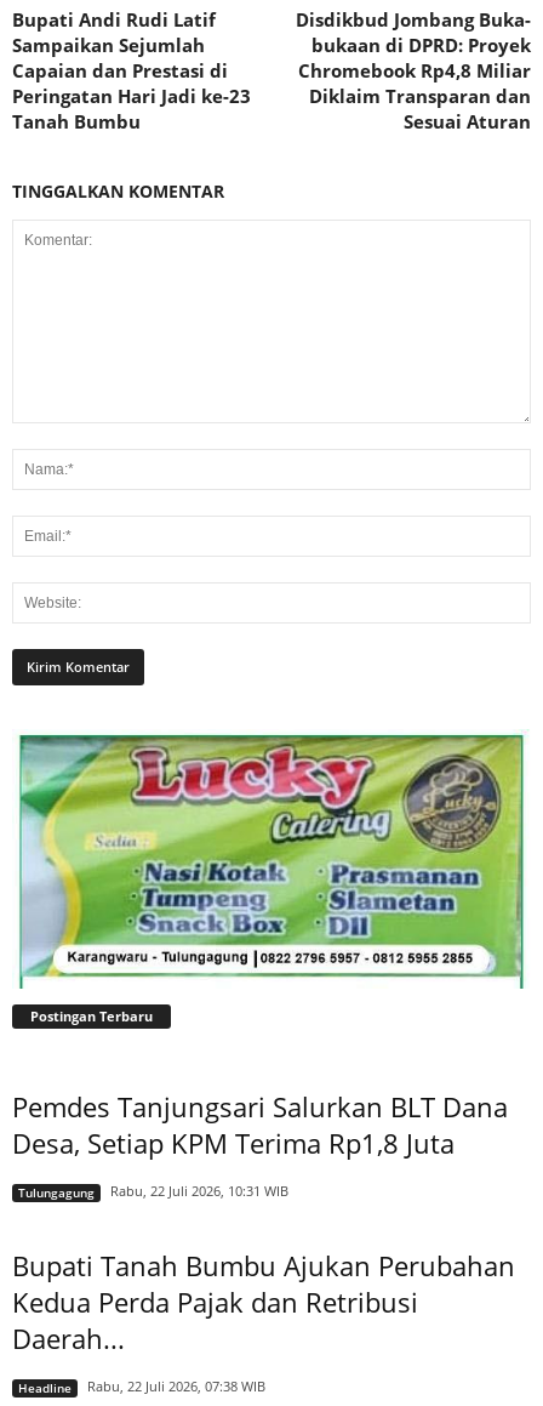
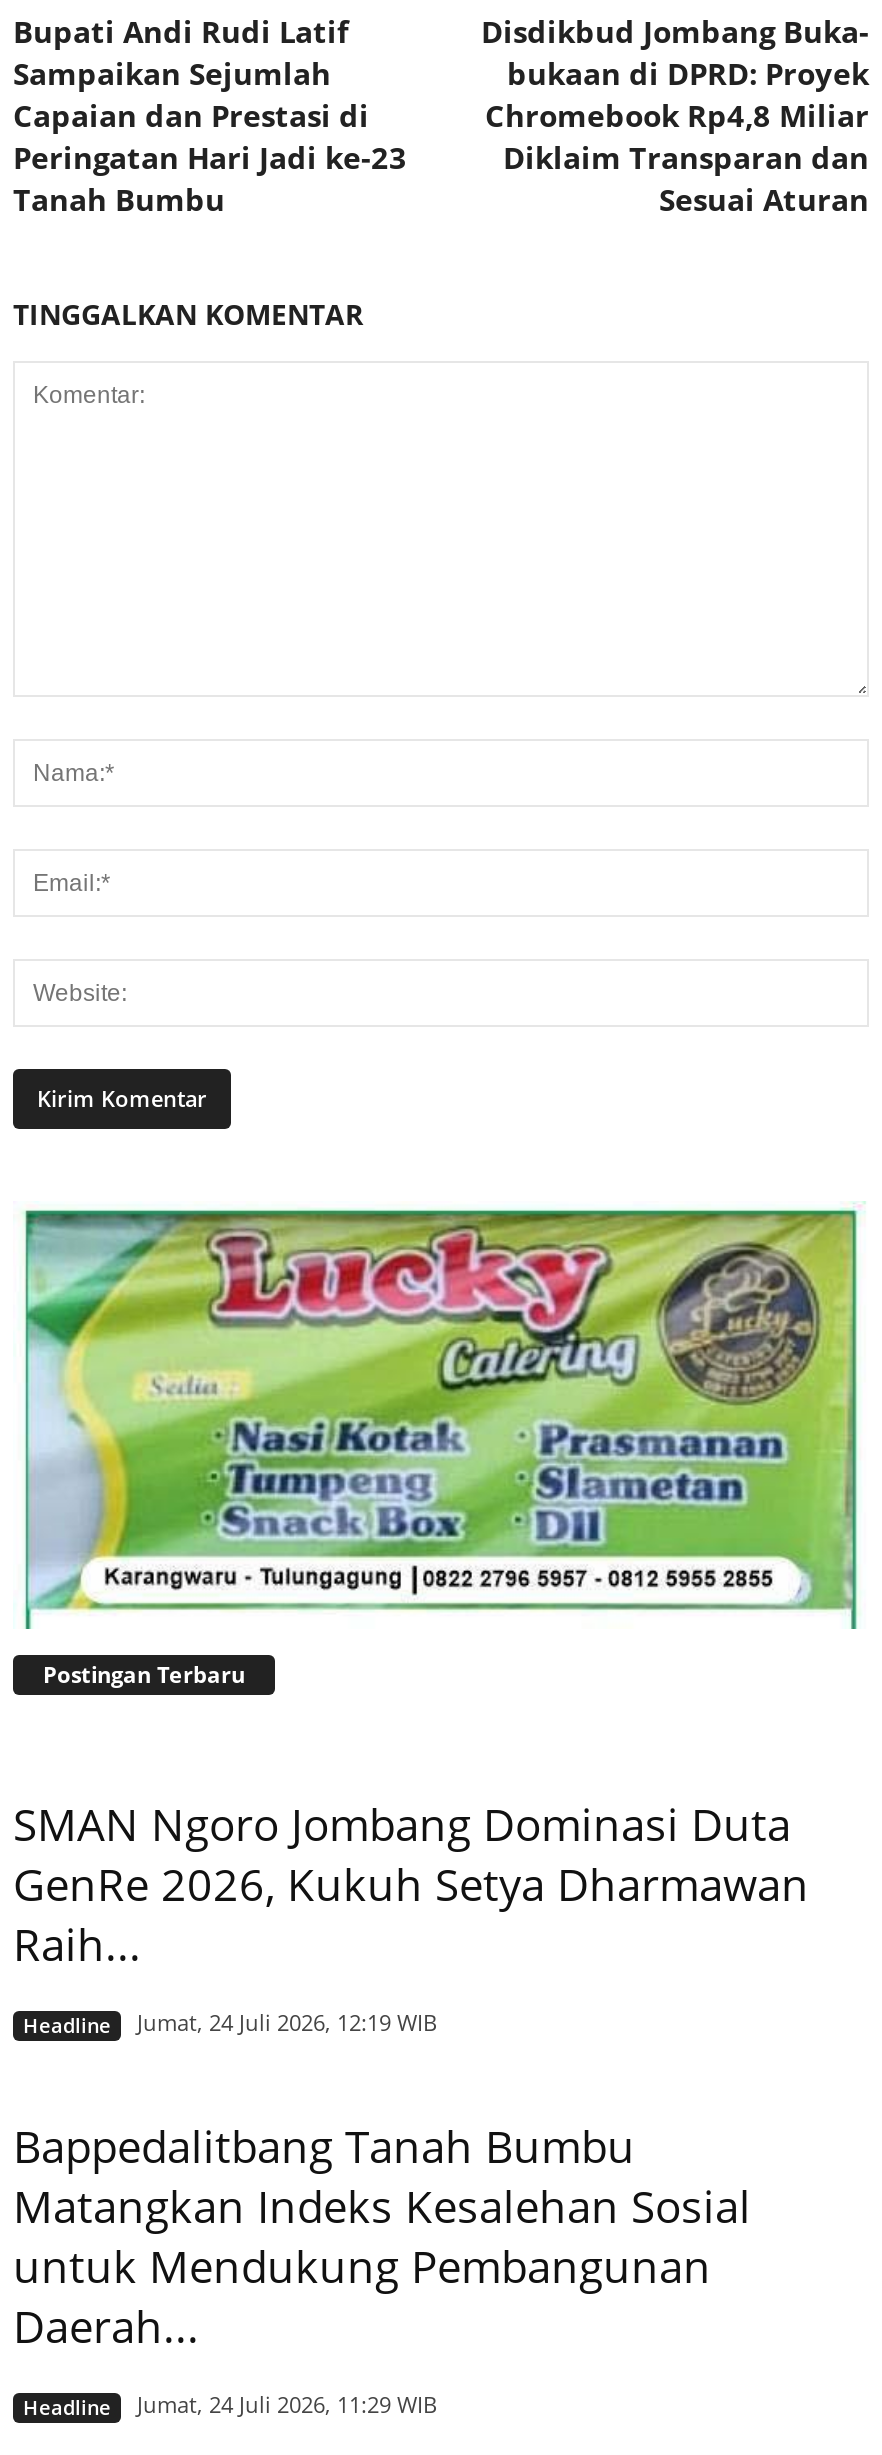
- Pemdes Tanjungsari Salurkan BLT Dana
- Desa, Setiap KPM Terima Rp1,8 Juta
+ SMAN Ngoro Jombang Dominasi Duta
+ GenRe 2026, Kukuh Setya Dharmawan
+ Raih...

- Tulungagung
- Rabu, 22 Juli 2026, 10:31 WIB
+ Headline
+ Jumat, 24 Juli 2026, 12:19 WIB

- Bupati Tanah Bumbu Ajukan Perubahan
- Kedua Perda Pajak dan Retribusi
+ Bappedalitbang Tanah Bumbu
+ Matangkan Indeks Kesalehan Sosial
+ untuk Mendukung Pembangunan

- Rabu, 22 Juli 2026, 07:38 WIB
+ Jumat, 24 Juli 2026, 11:29 WIB
